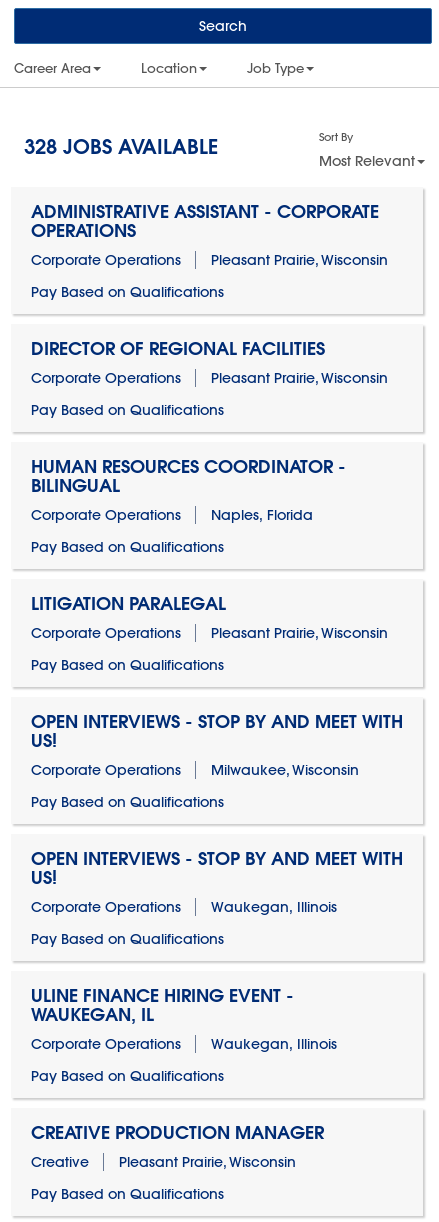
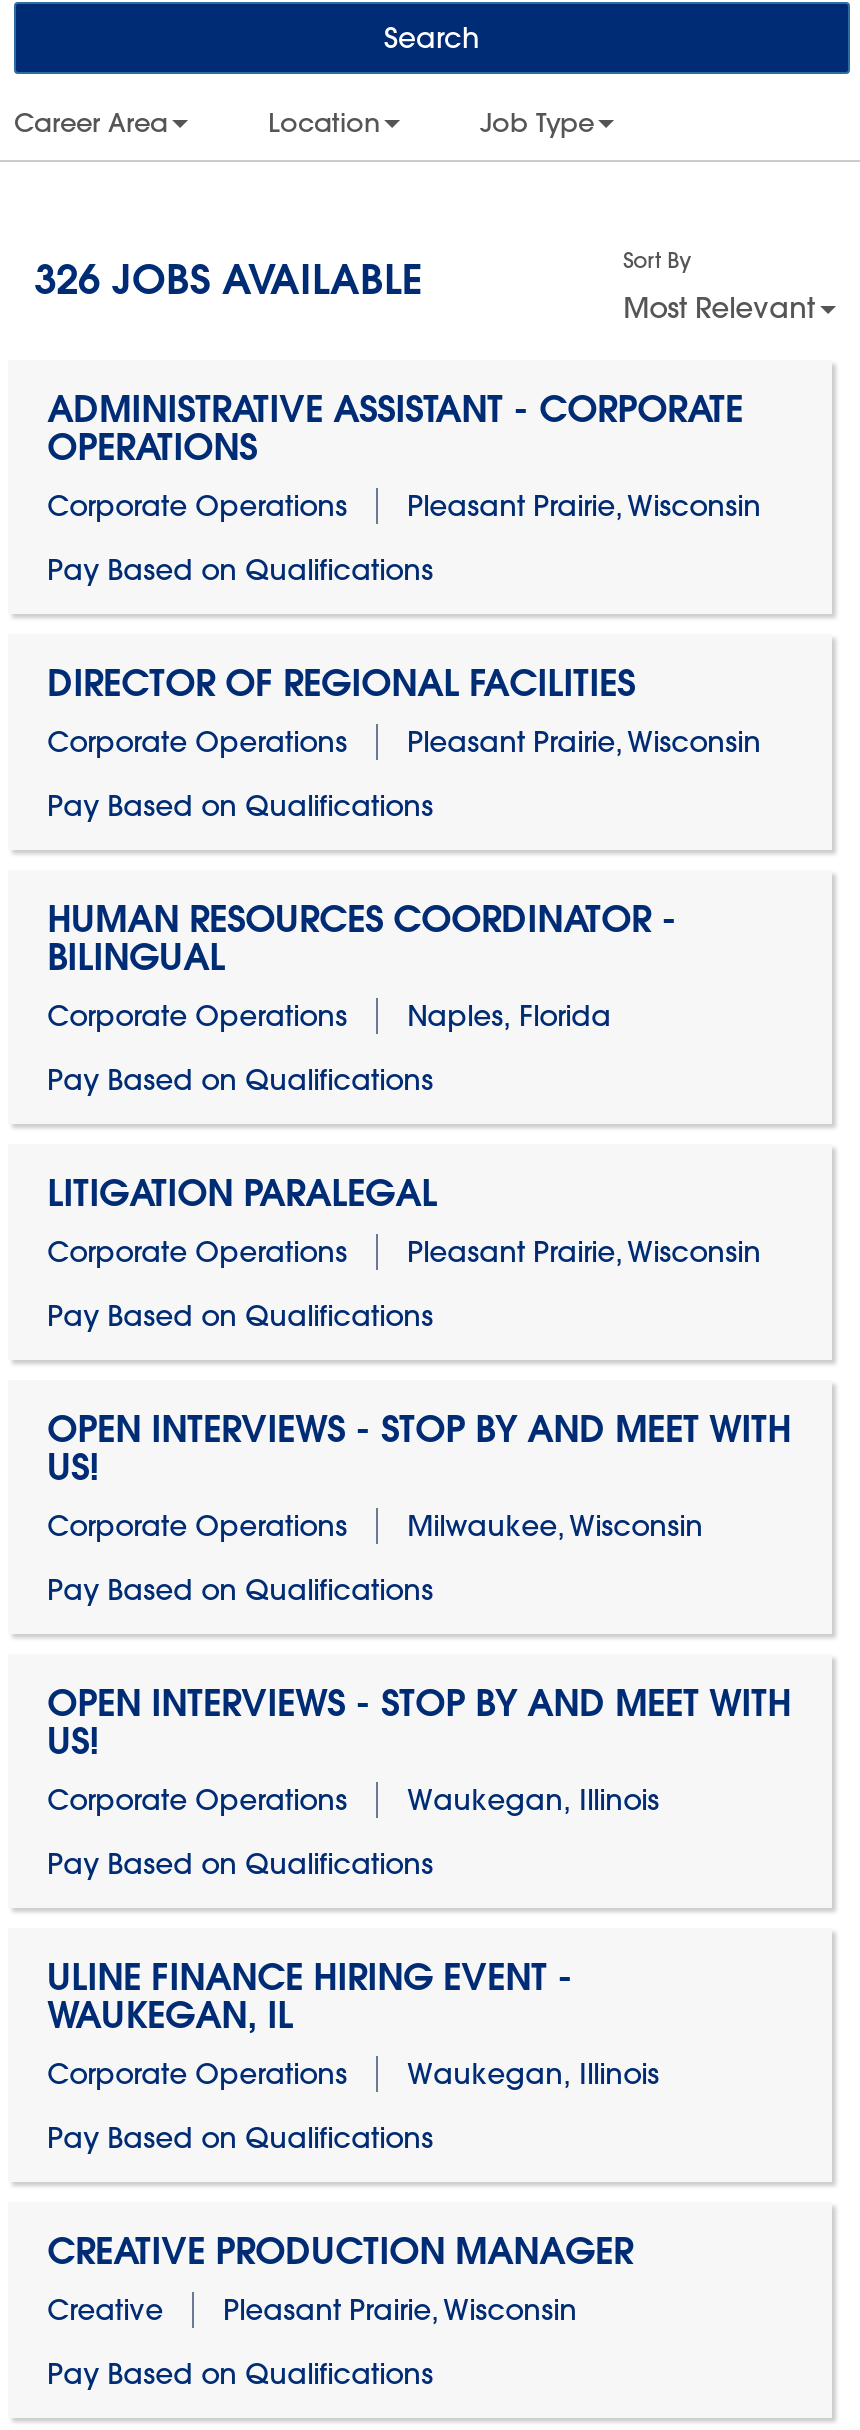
- 328 JOBS AVAILABLE
+ 326 JOBS AVAILABLE
